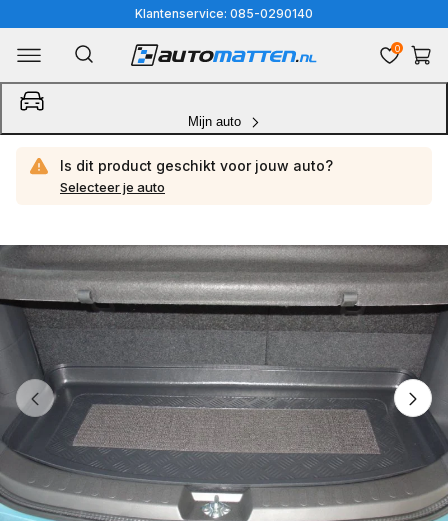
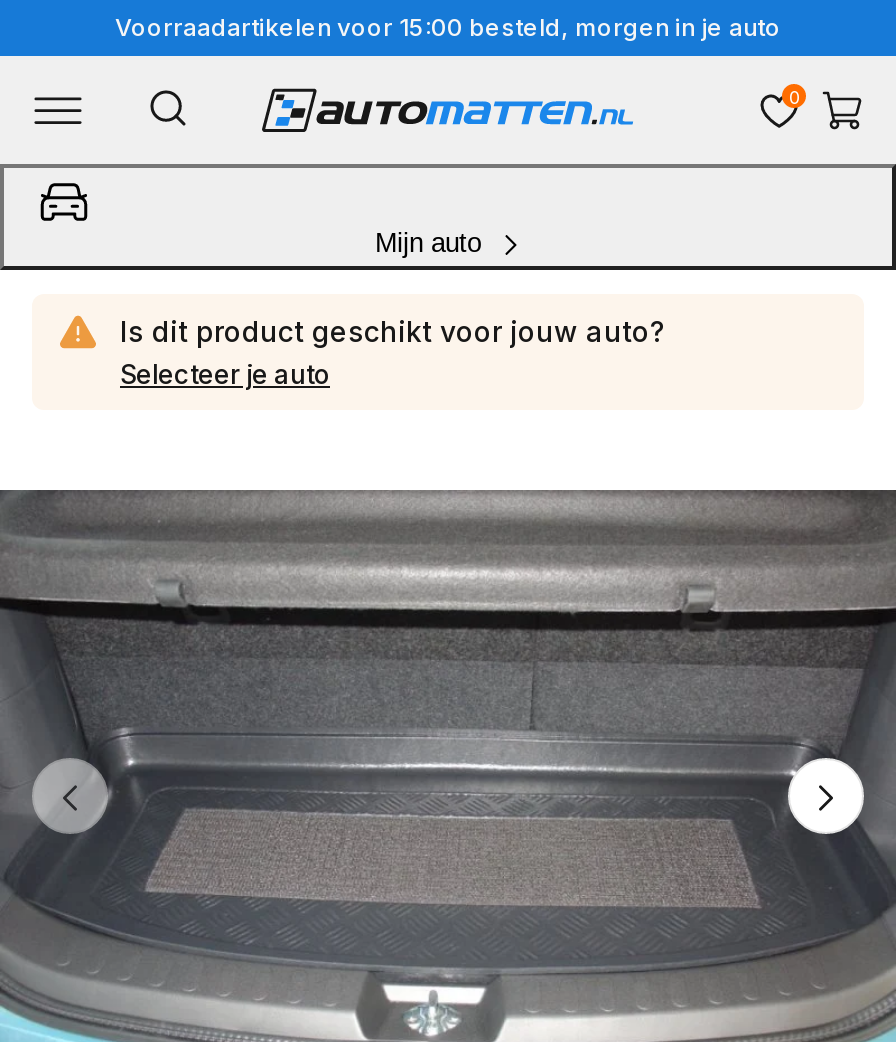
- Klantenservice: 085-0290140
+ Voorraadartikelen voor 15:00 besteld, morgen in je auto
